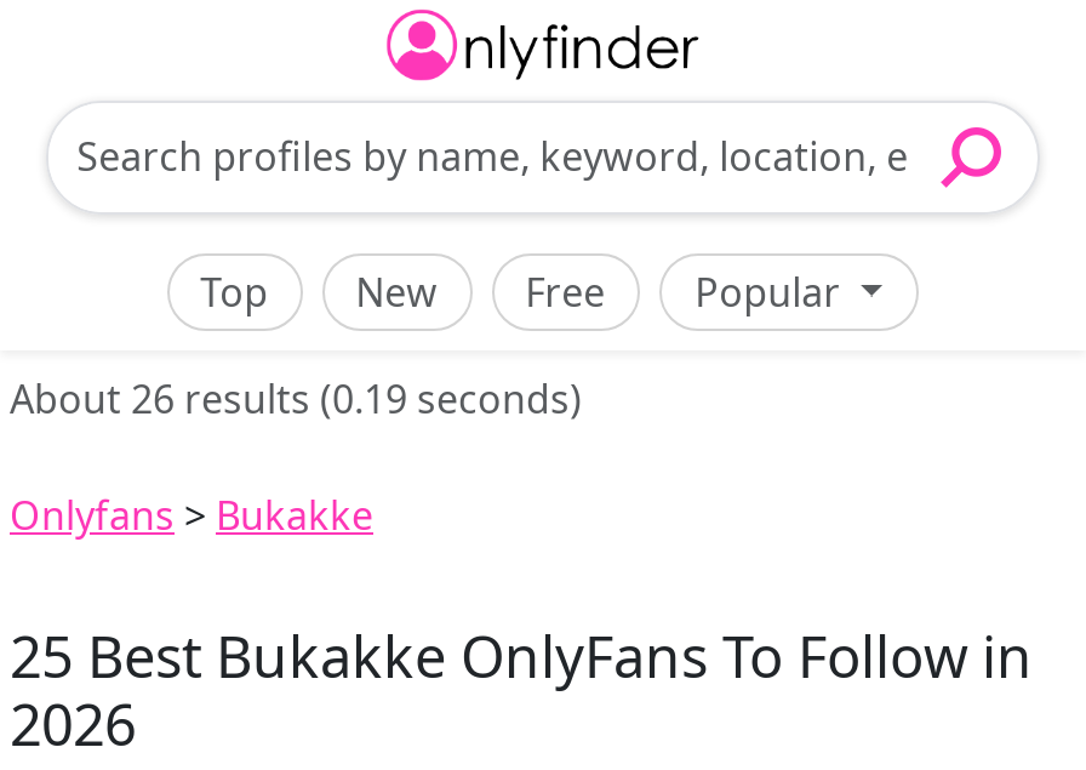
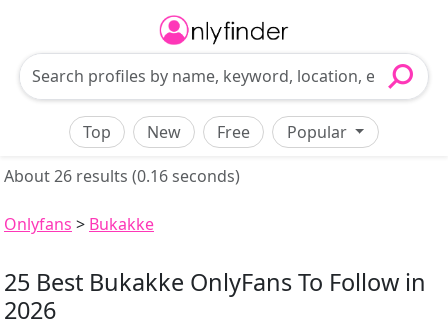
- About 26 results (0.19 seconds)
+ About 26 results (0.16 seconds)
